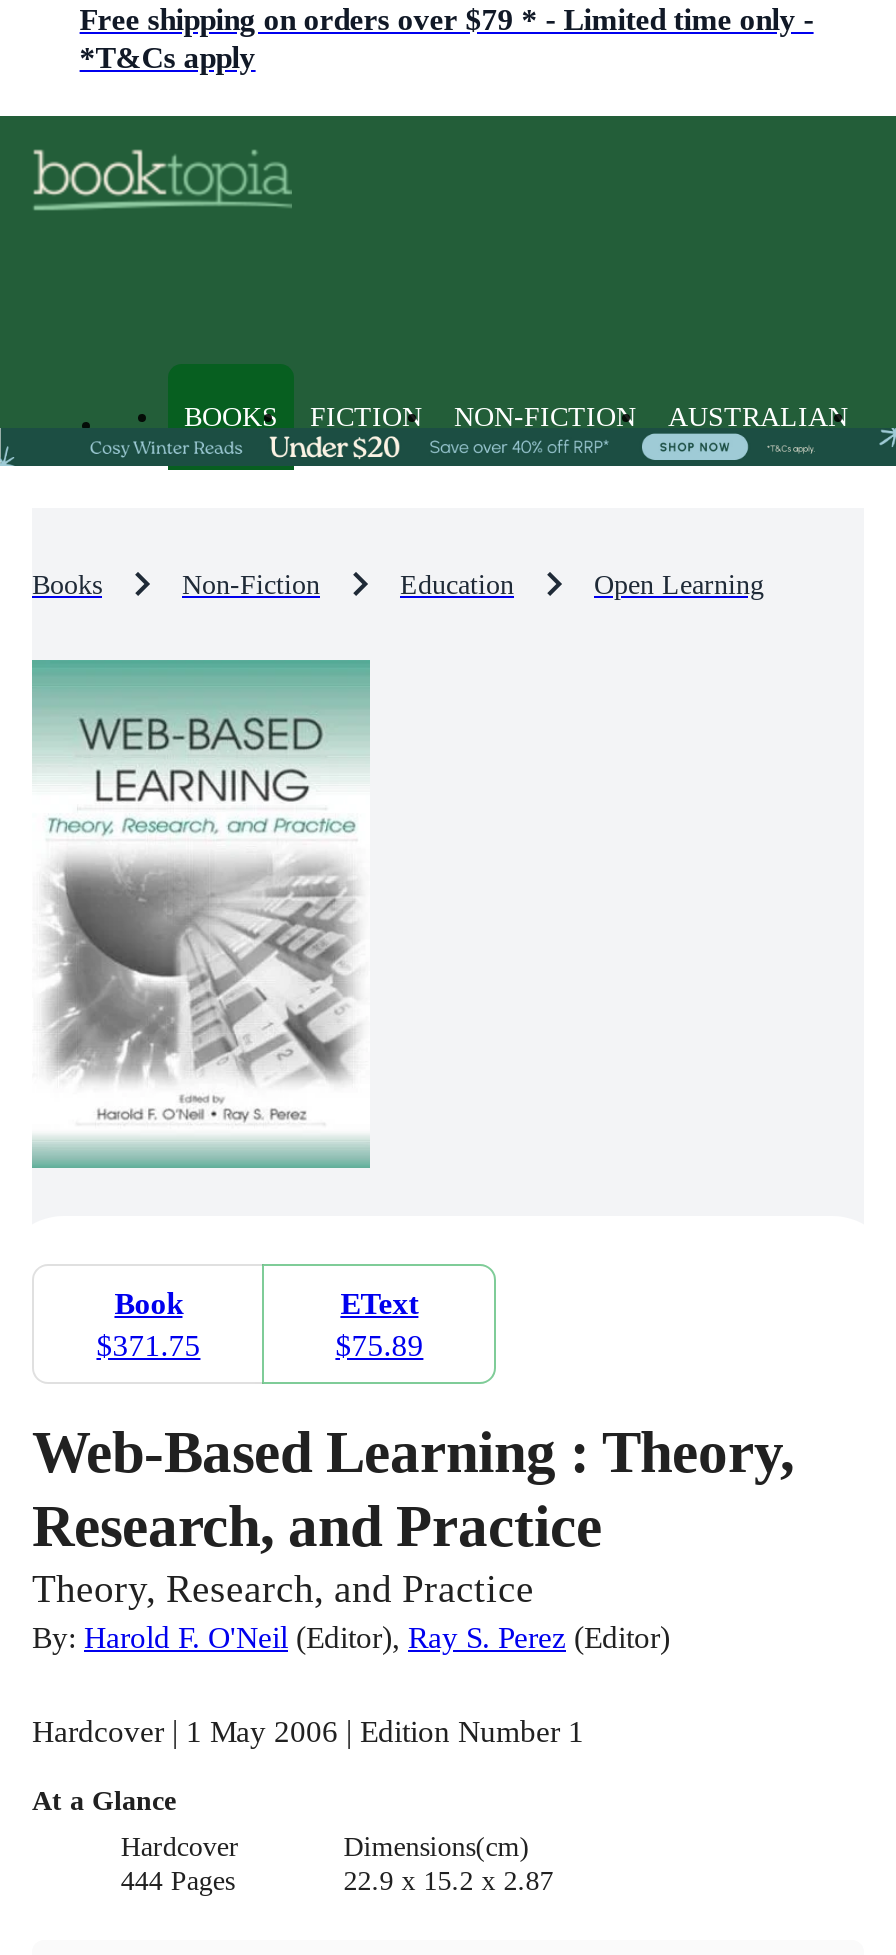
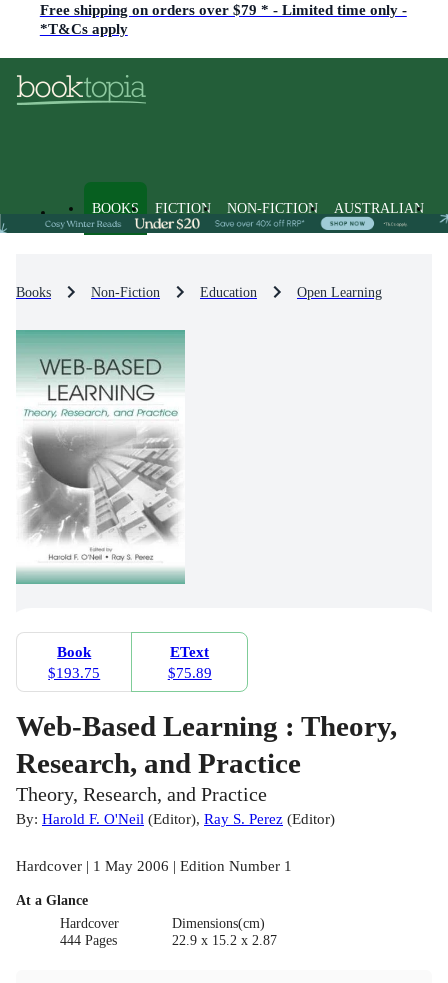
- $371.75
+ $193.75
